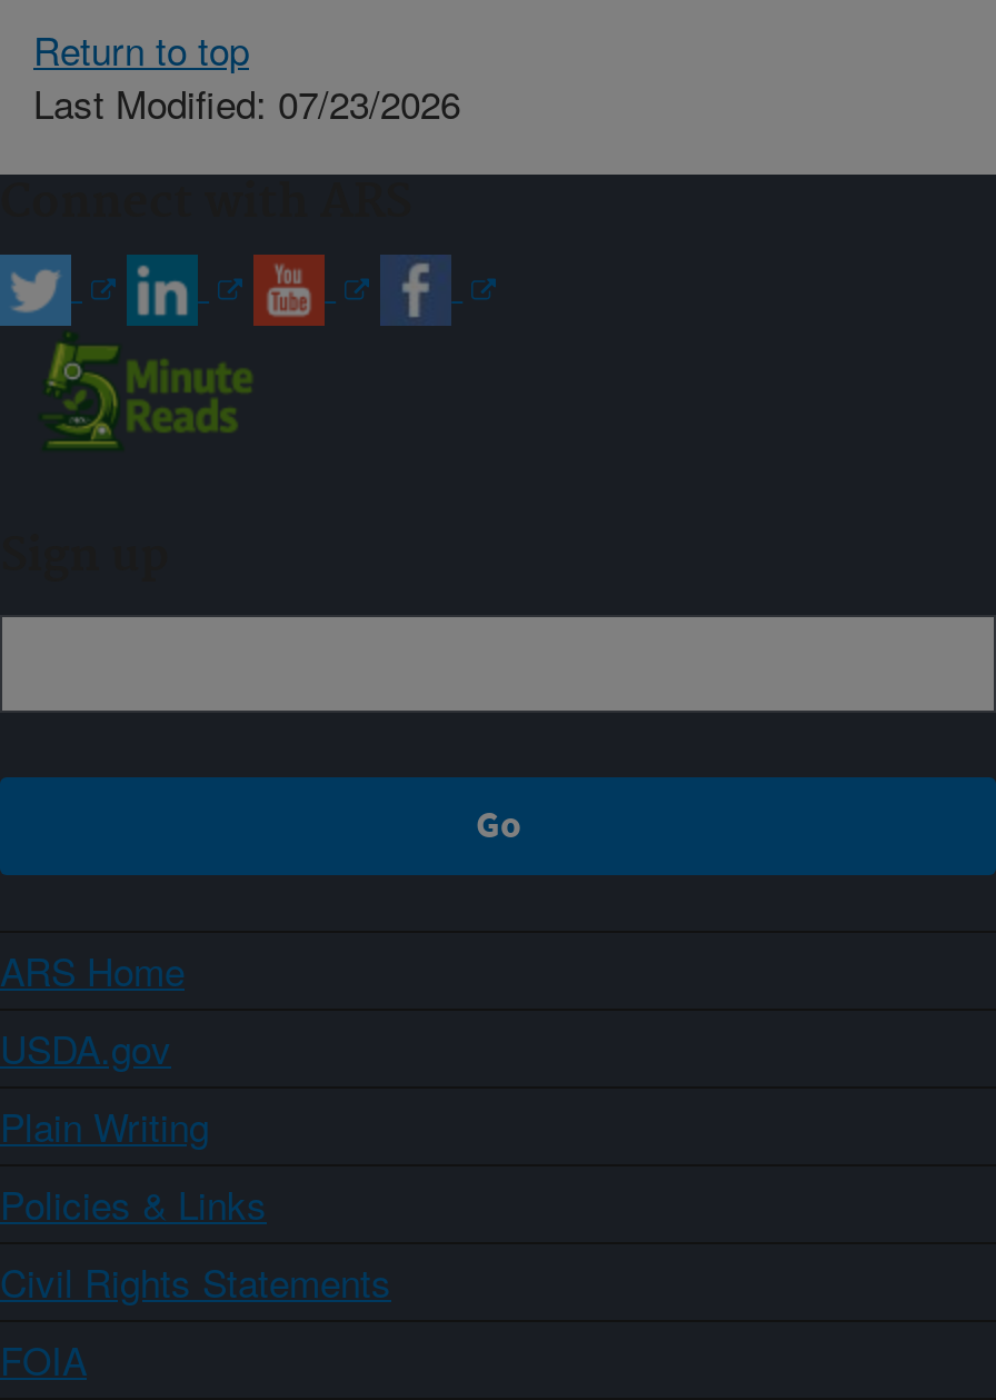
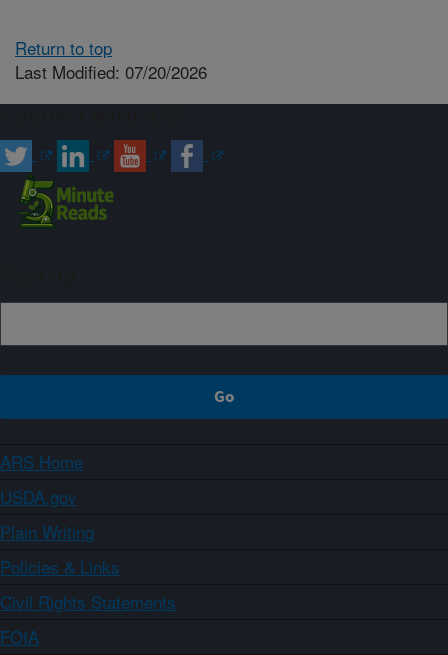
- Last Modified: 07/23/2026
+ Last Modified: 07/20/2026
